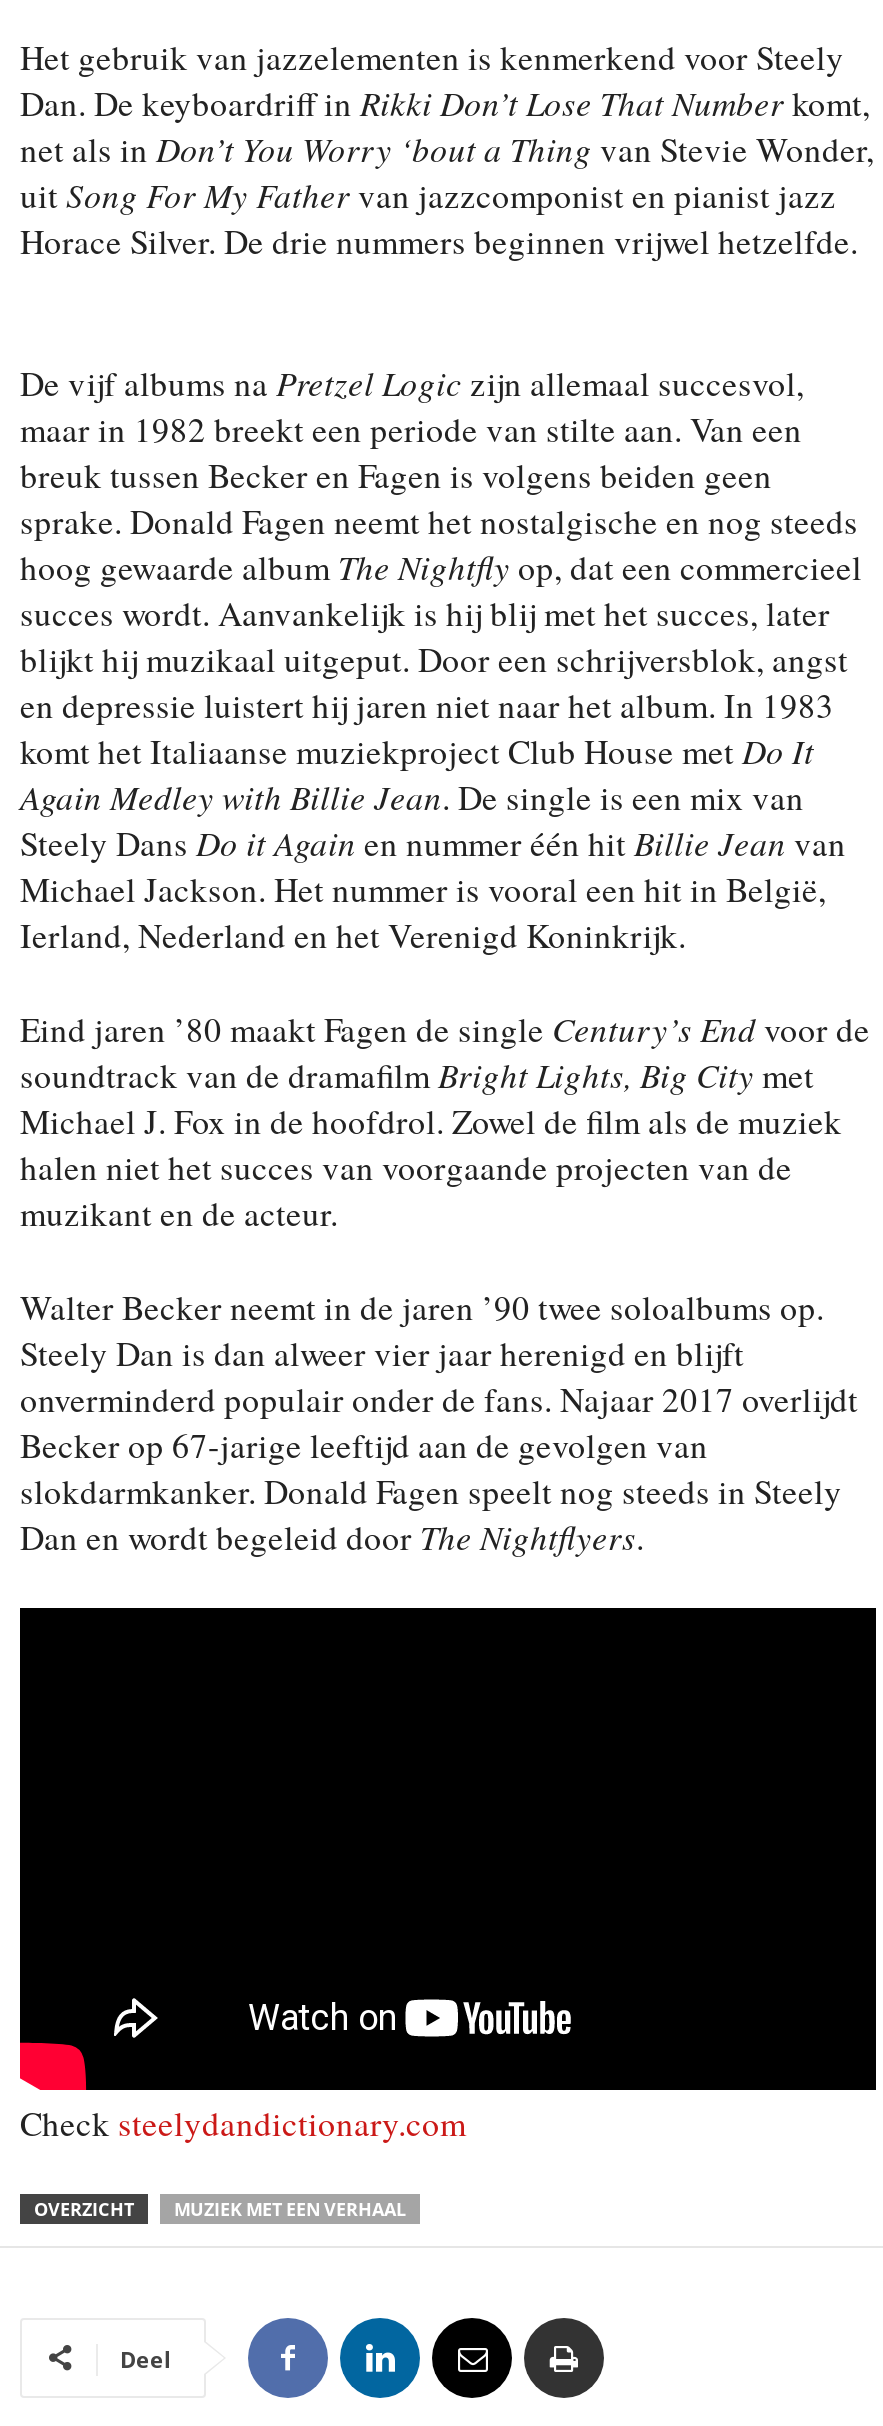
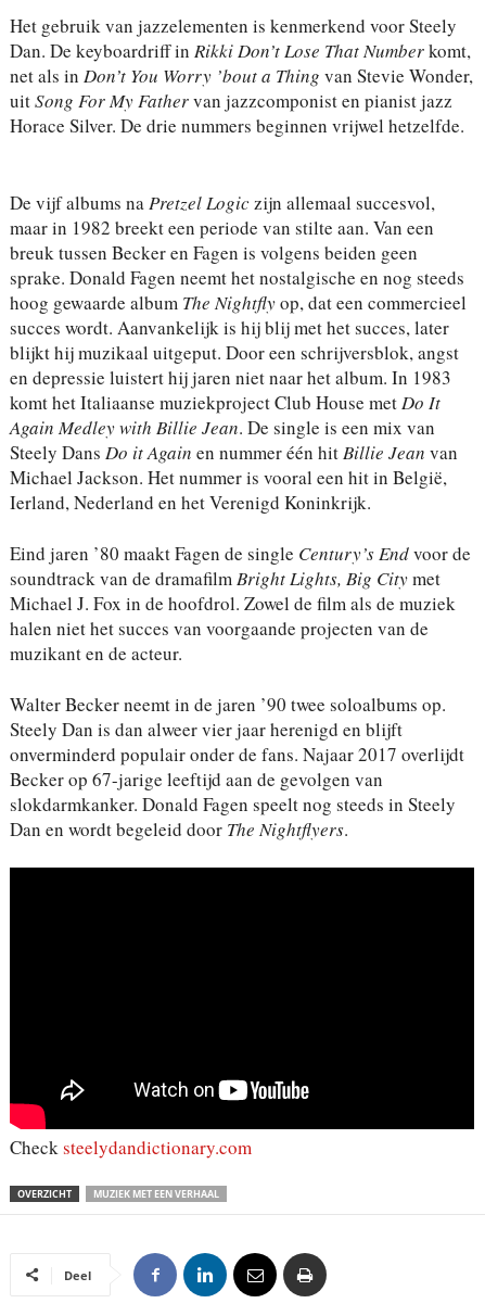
- net als in Don’t You Worry ‘bout a Thing van Stevie Wonder,
+ net als in Don’t You Worry ’bout a Thing van Stevie Wonder,
